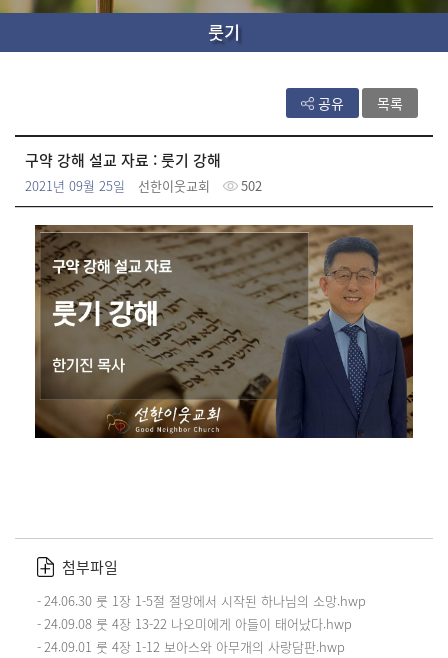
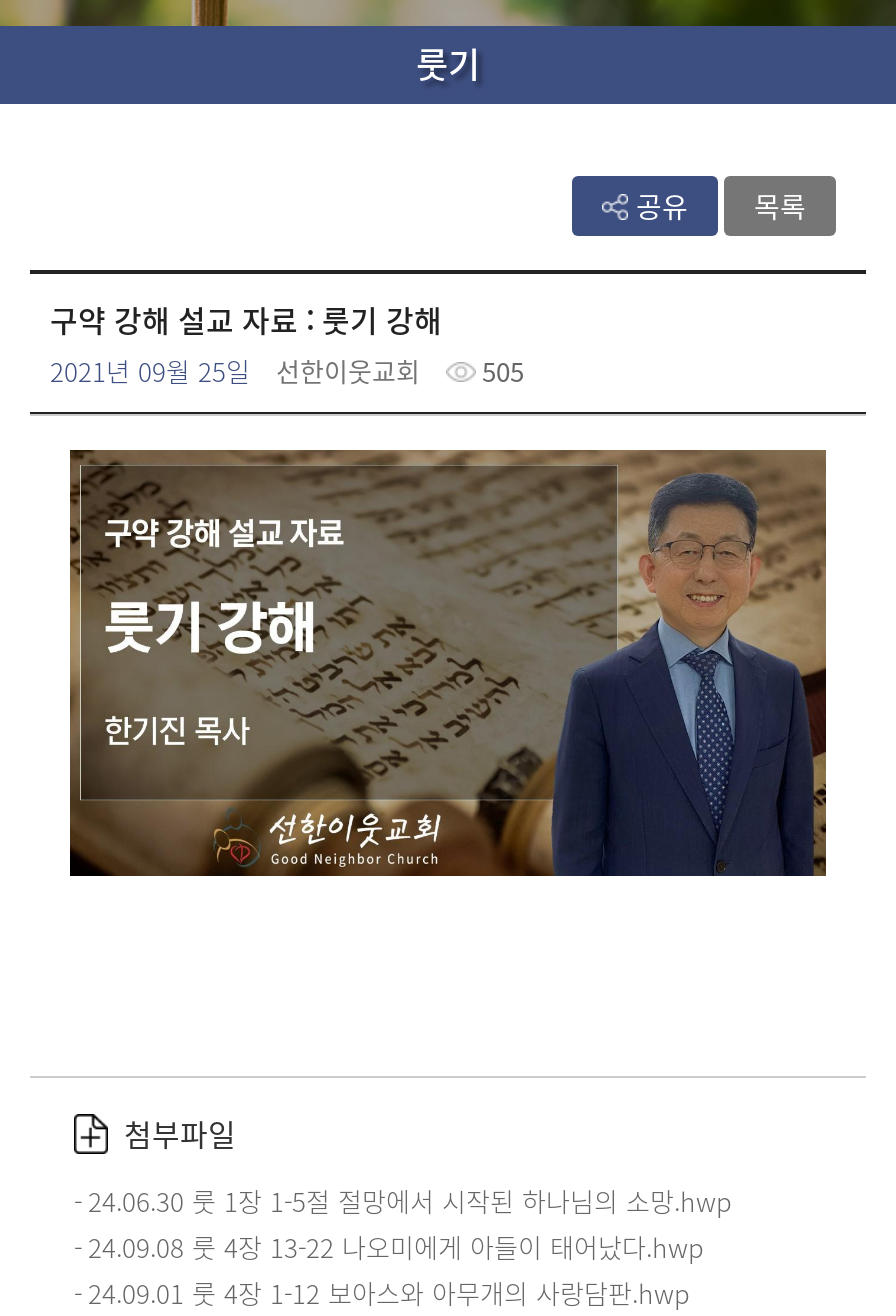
- 2021년 09월 25일 선한이웃교회 502
+ 2021년 09월 25일 선한이웃교회 505
